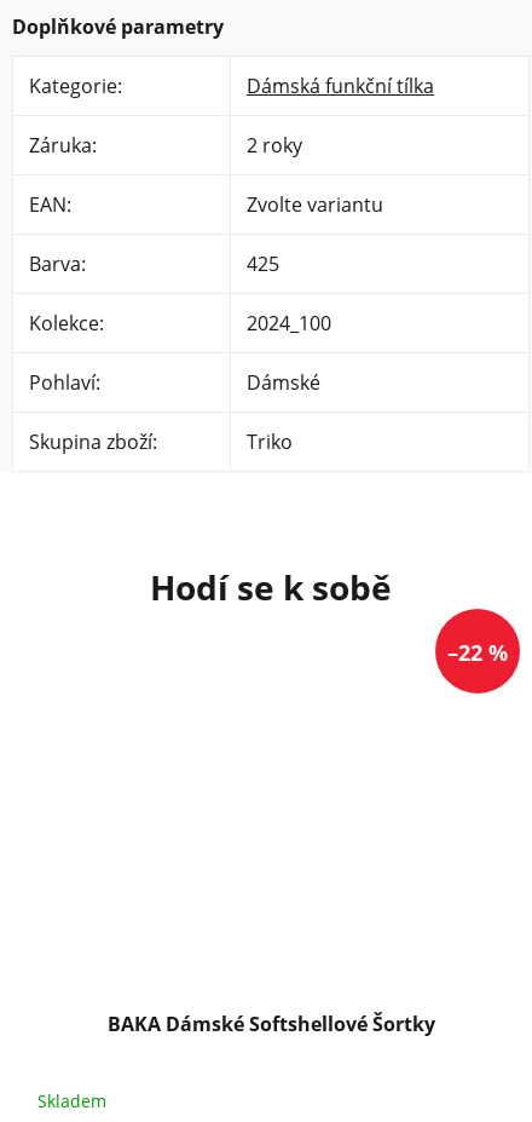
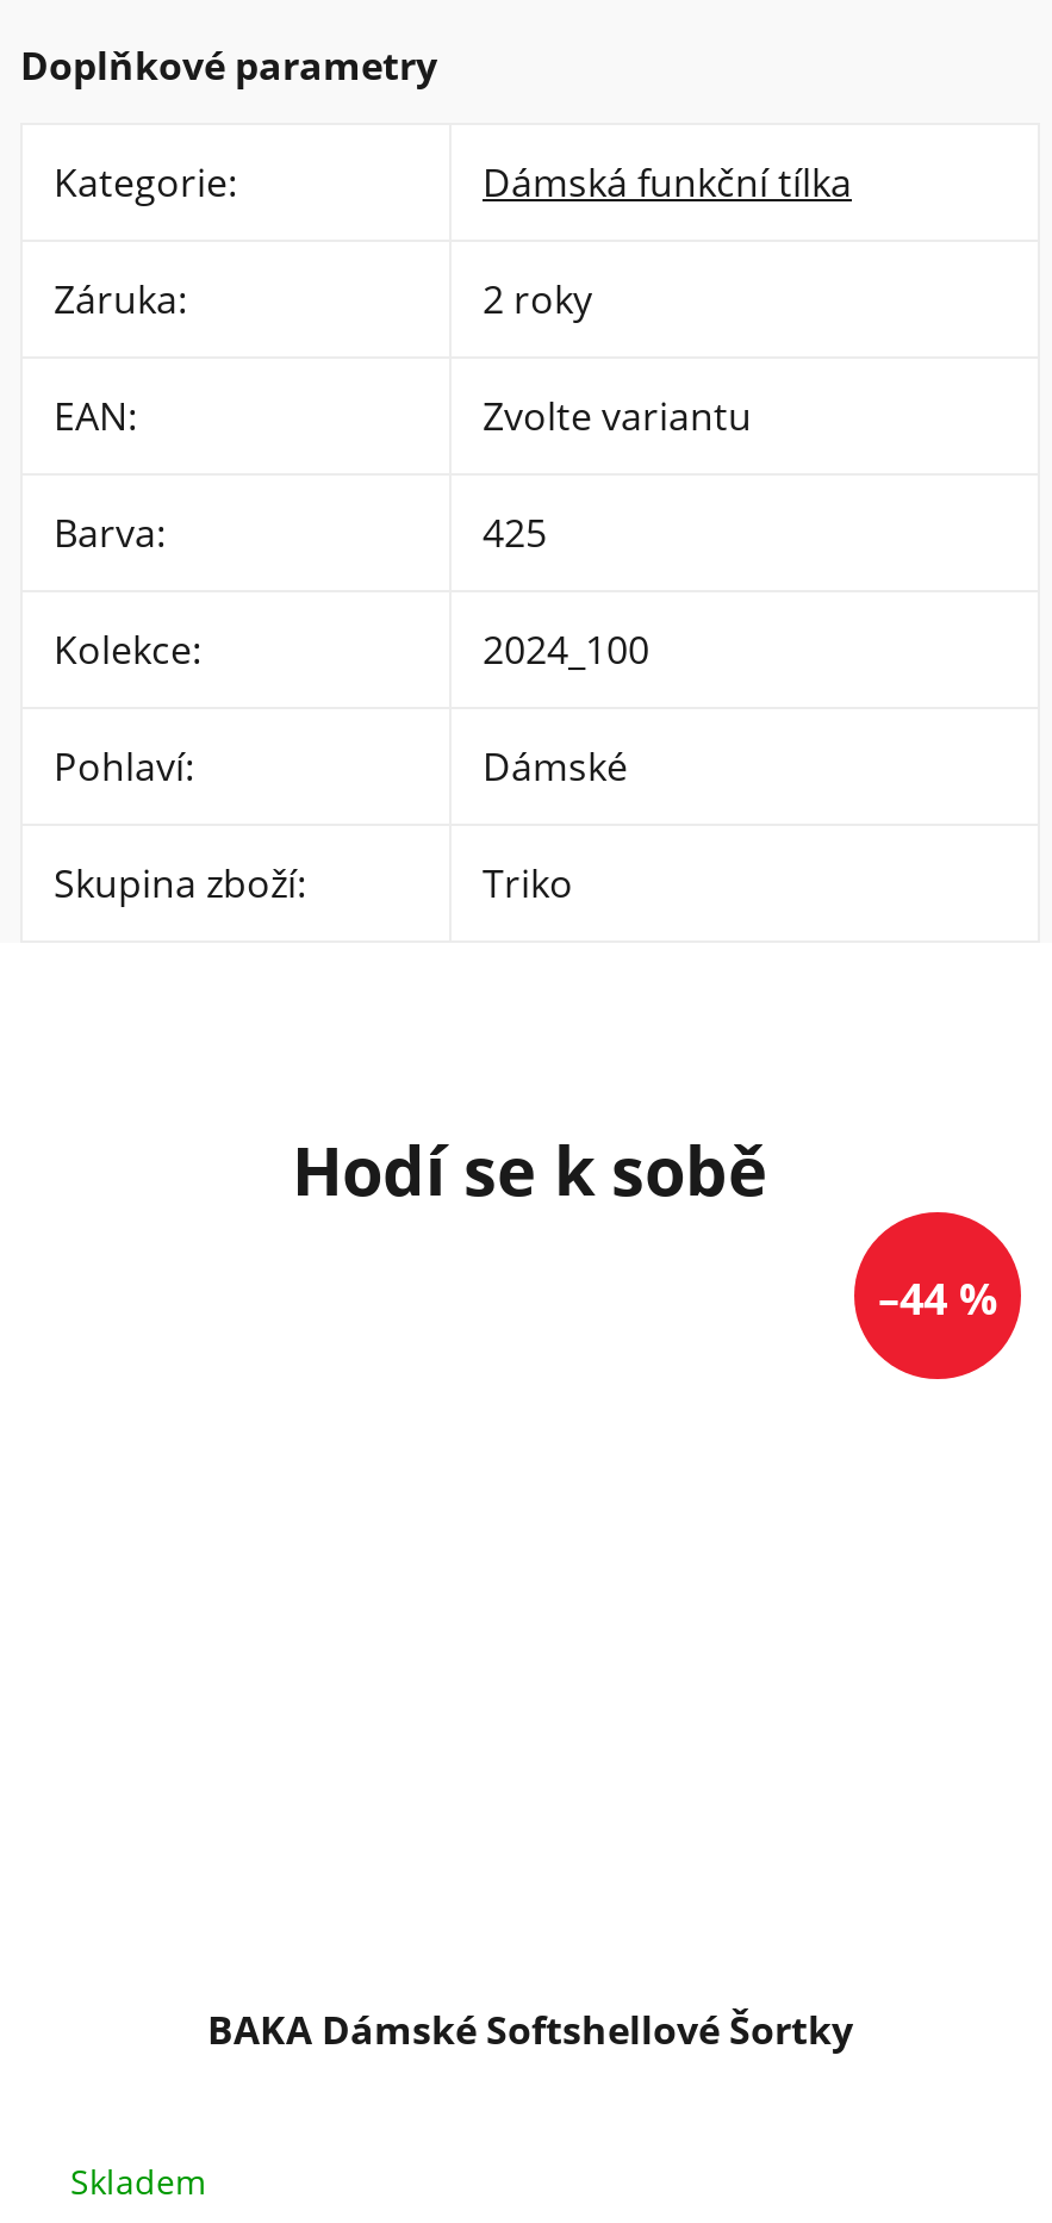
- –22 %
+ –44 %
